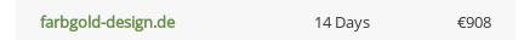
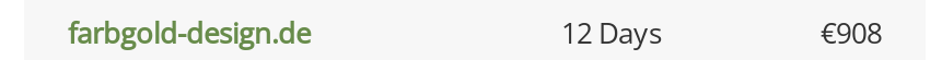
- 14 Days
+ 12 Days
